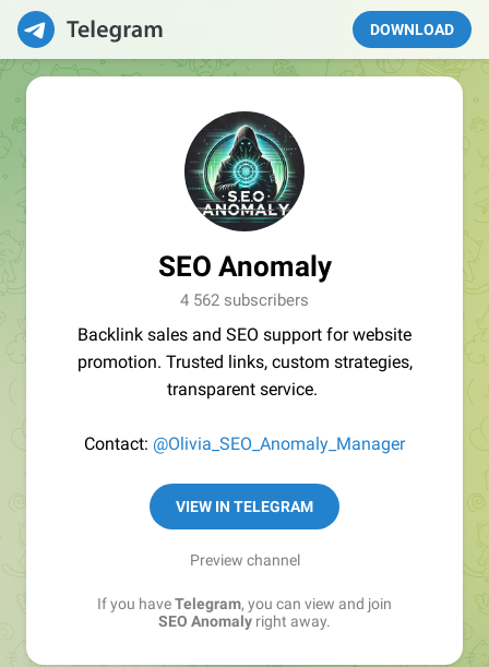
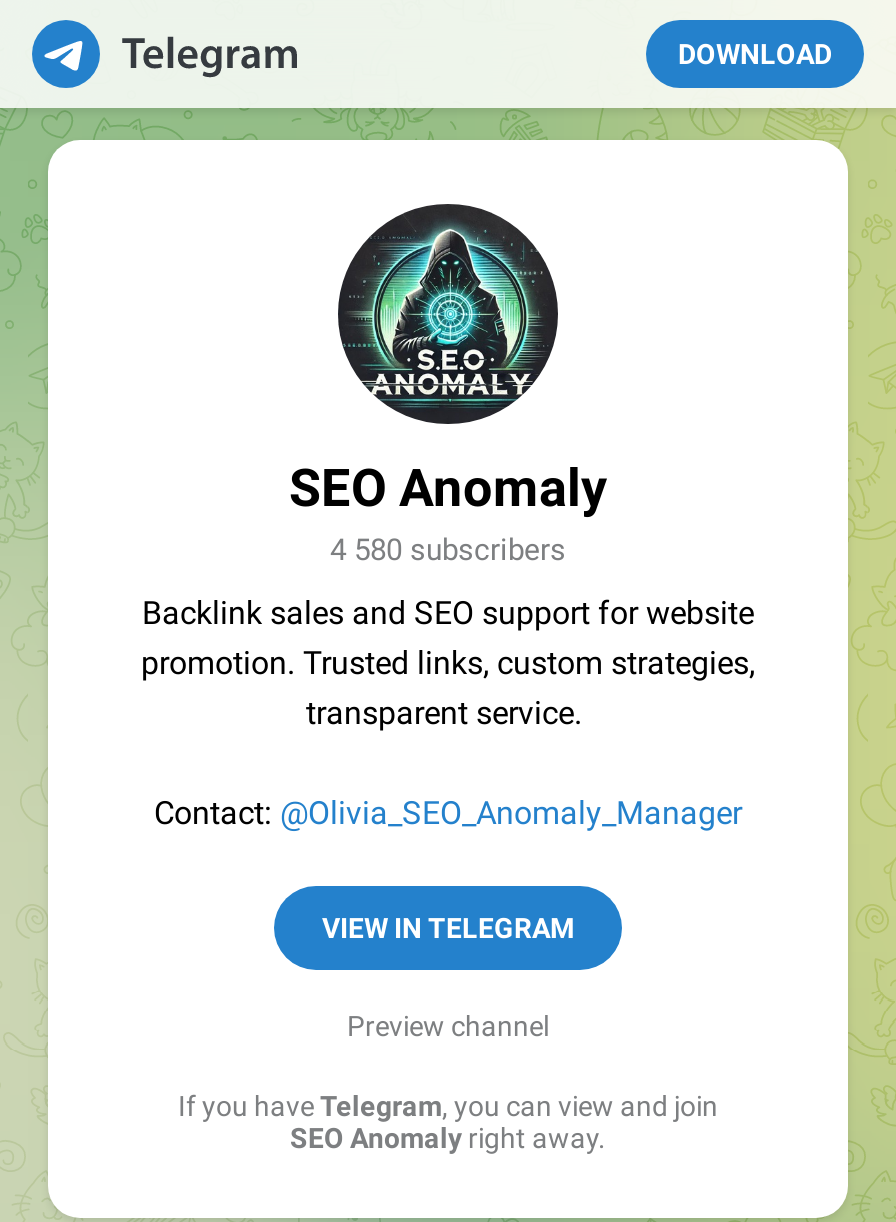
- 4 562 subscribers
+ 4 580 subscribers
